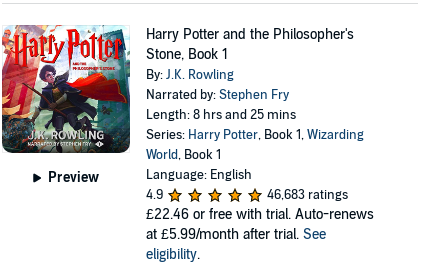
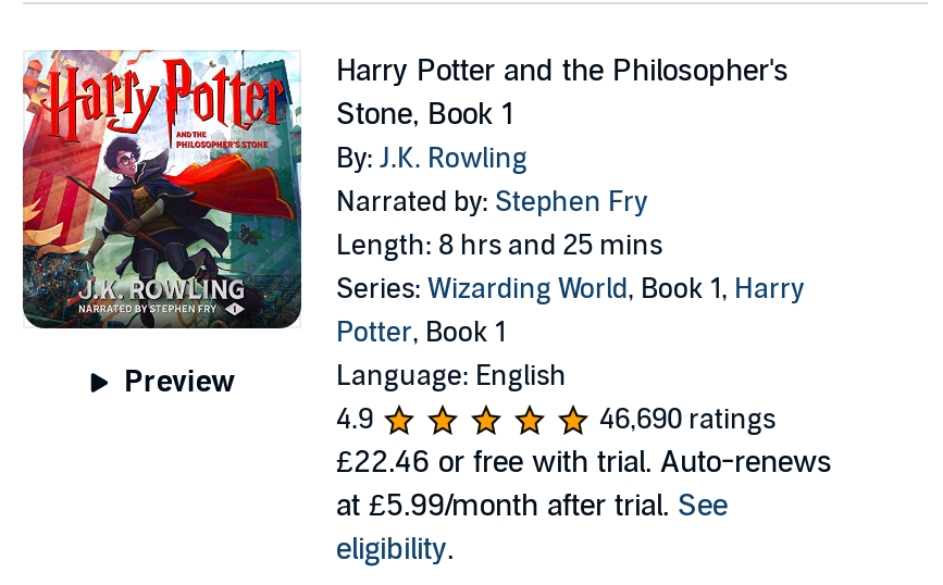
- Series: Harry Potter, Book 1, Wizarding
+ Series: Wizarding World, Book 1, Harry

- World, Book 1
+ Potter, Book 1

- 46,683 ratings
+ 46,690 ratings
